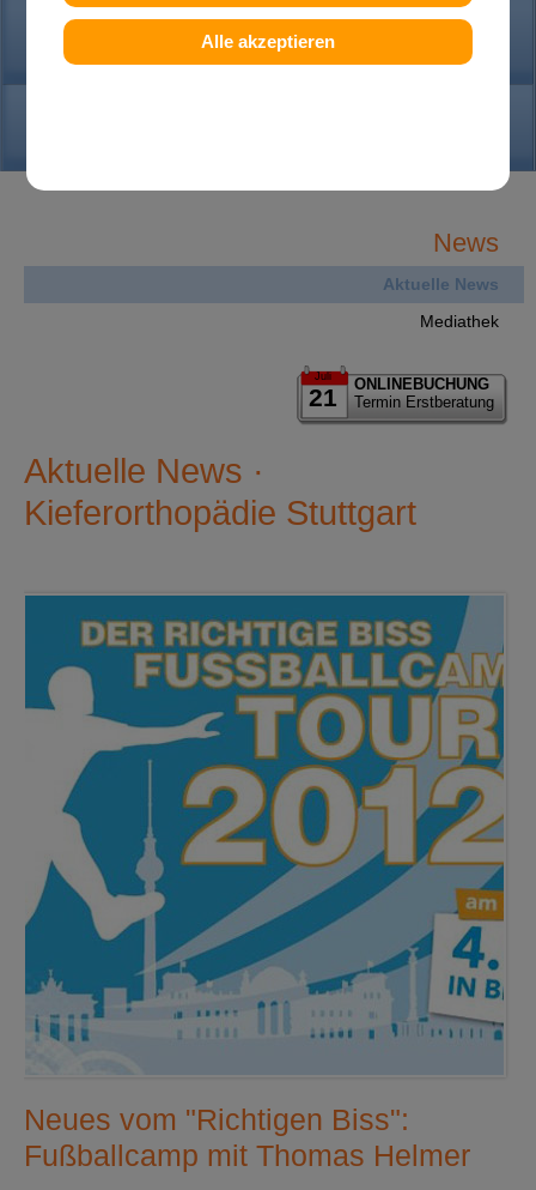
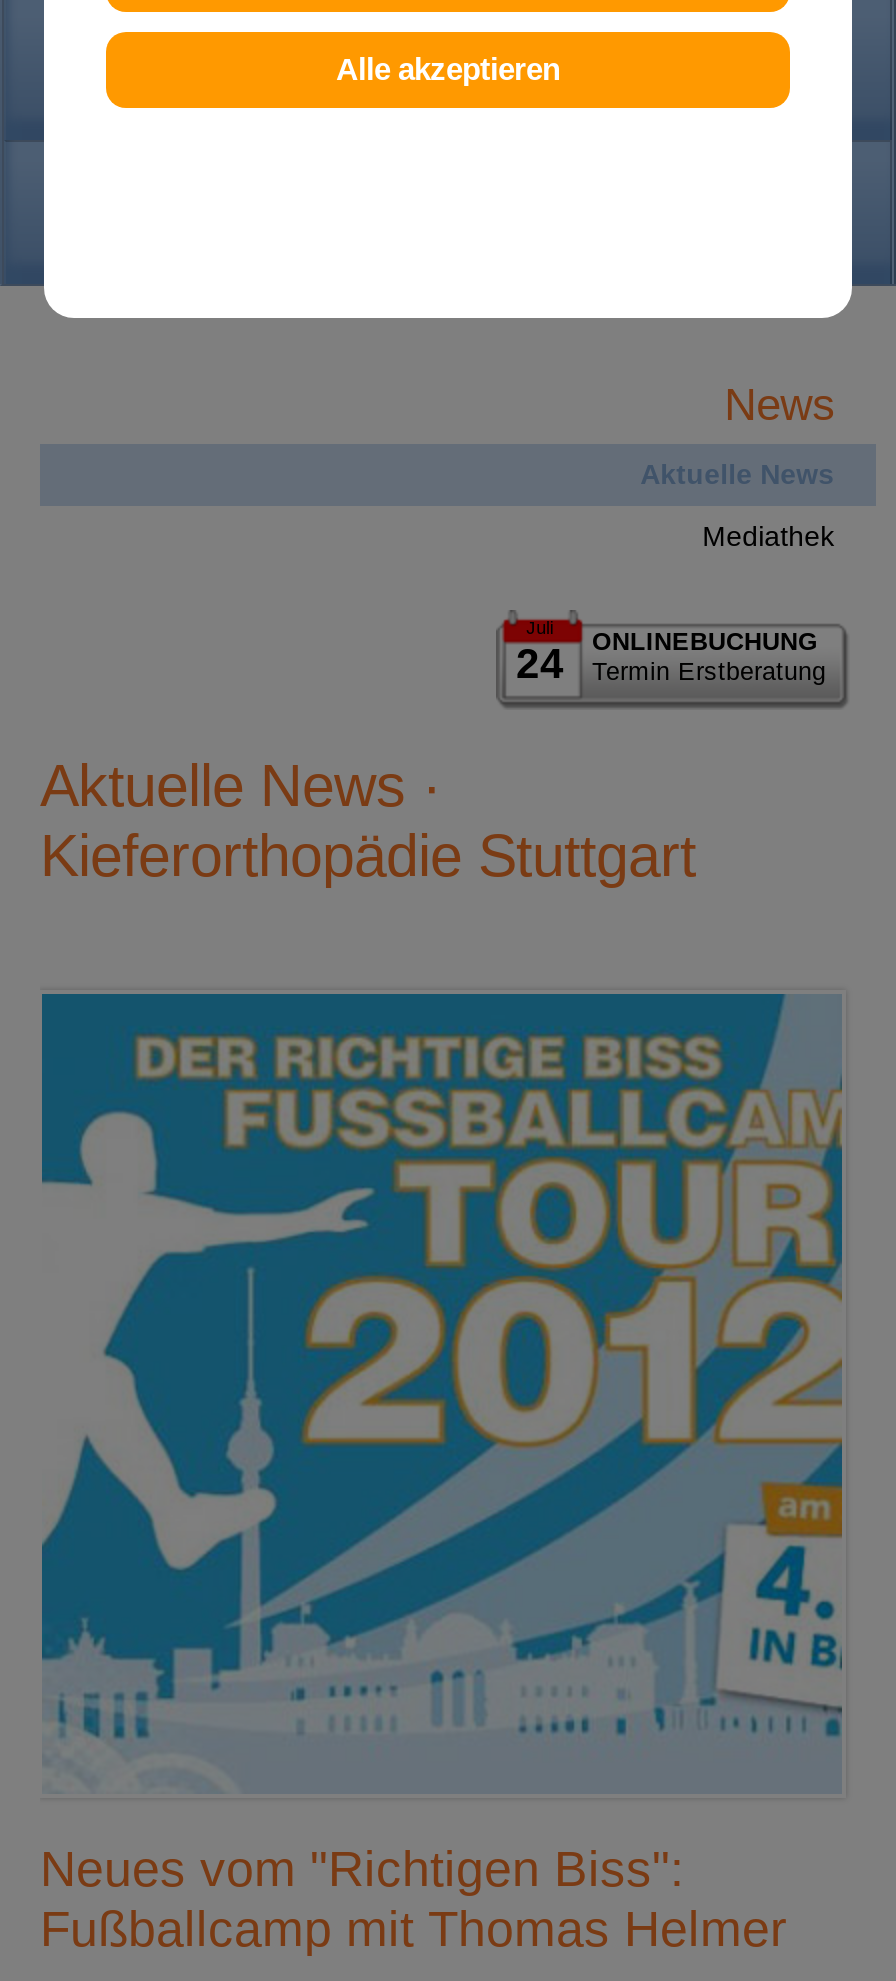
- 21
+ 24
